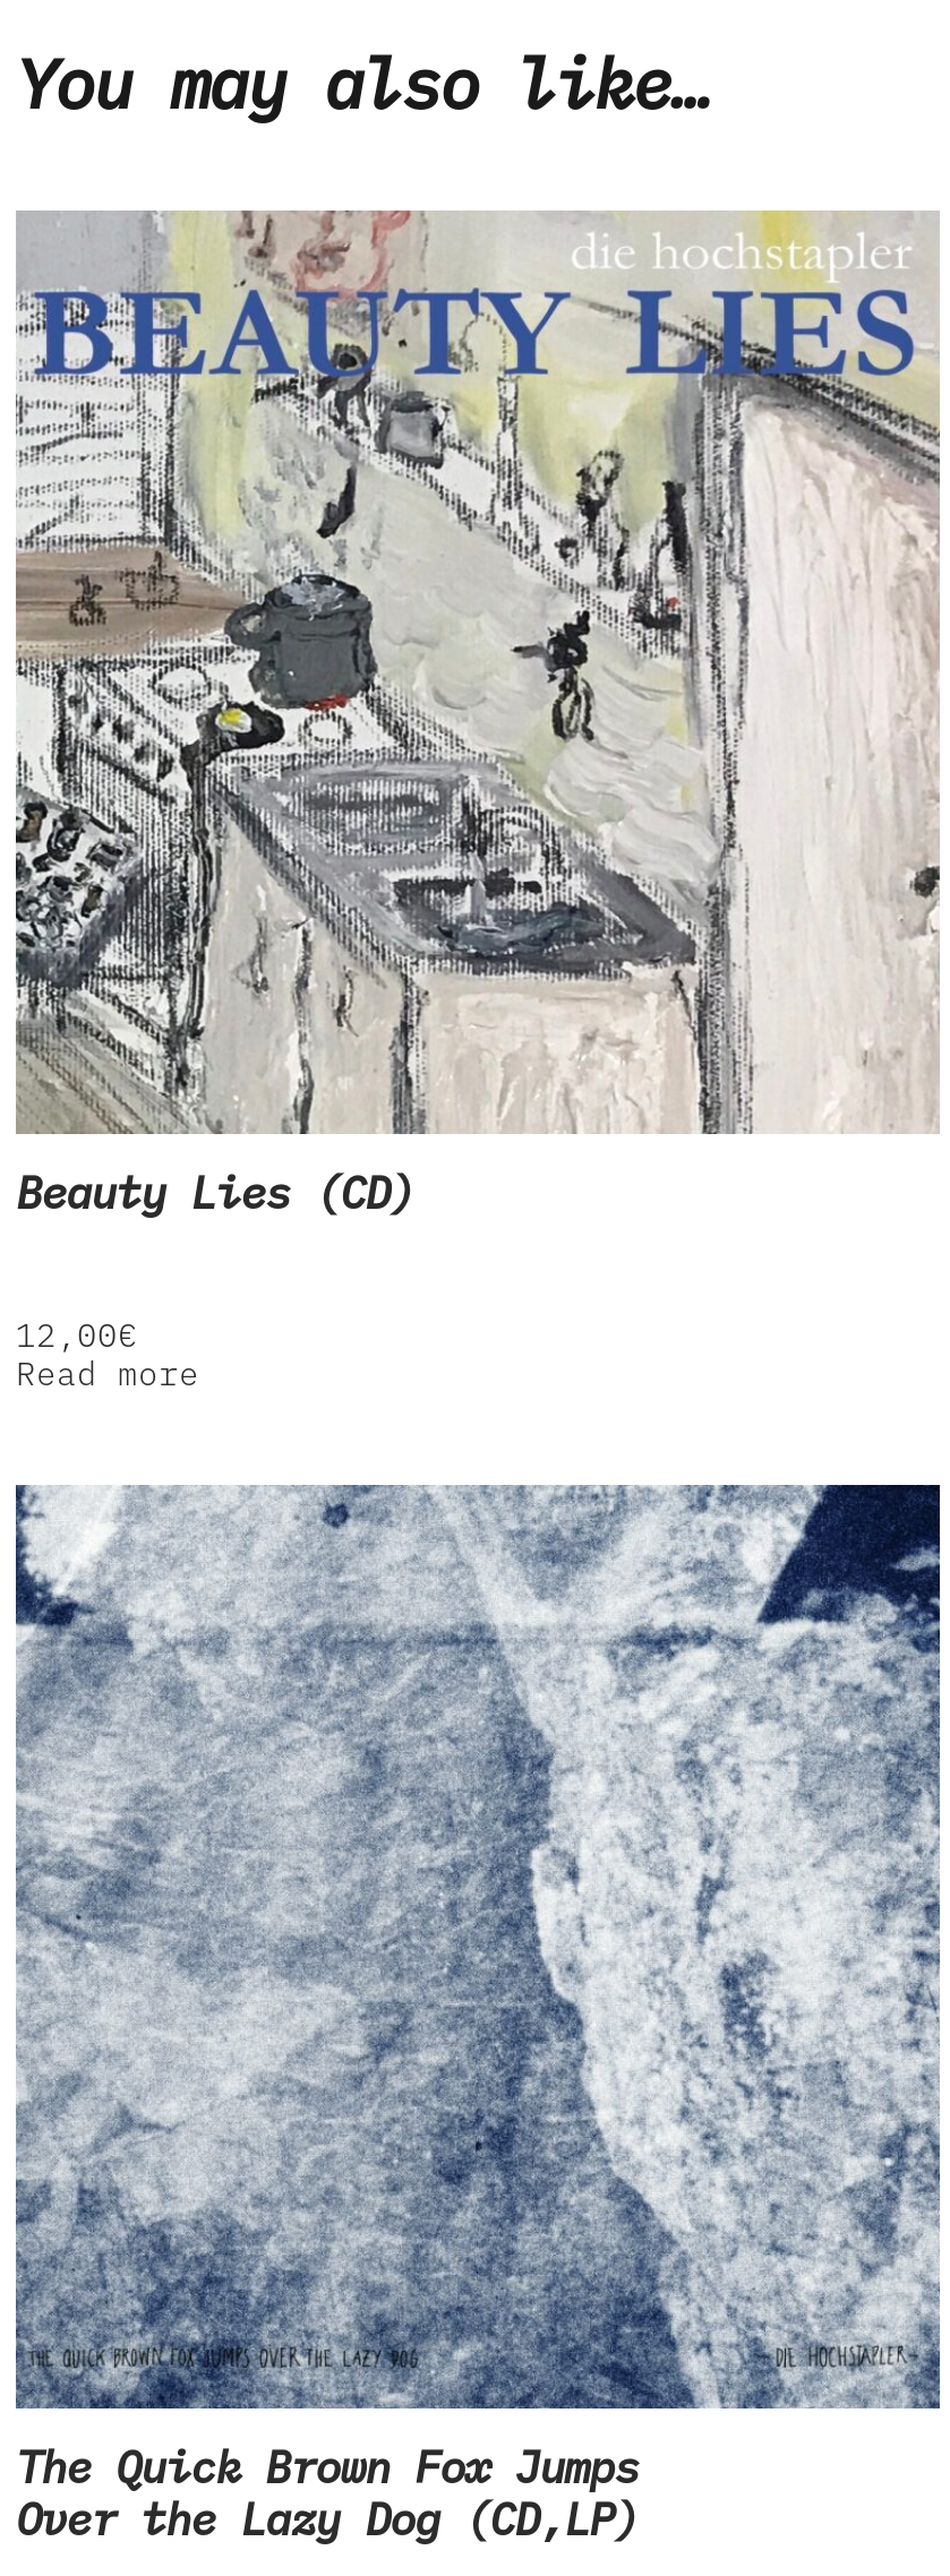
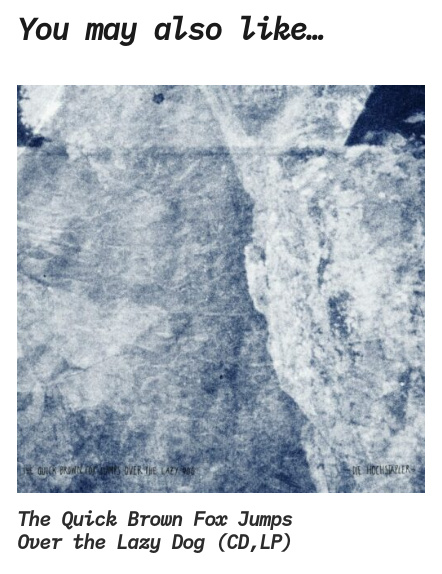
- [image]
- Beauty Lies (CD)
- 12,00€
- Read more
